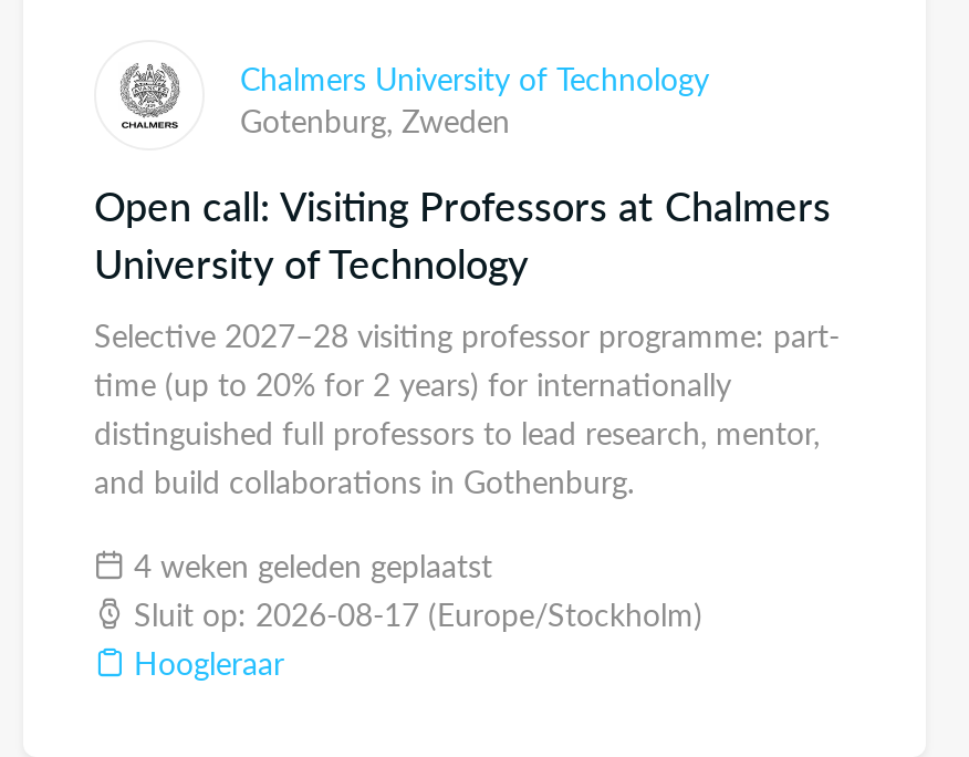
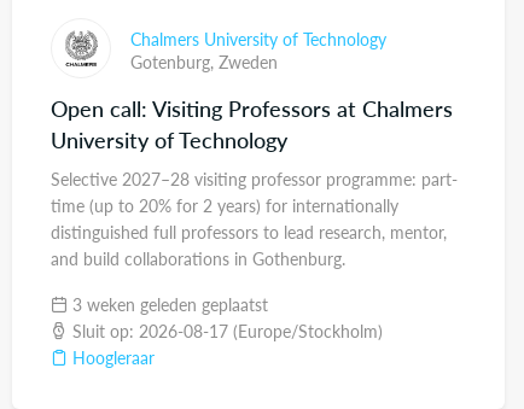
- 4 weken geleden geplaatst
+ 3 weken geleden geplaatst
